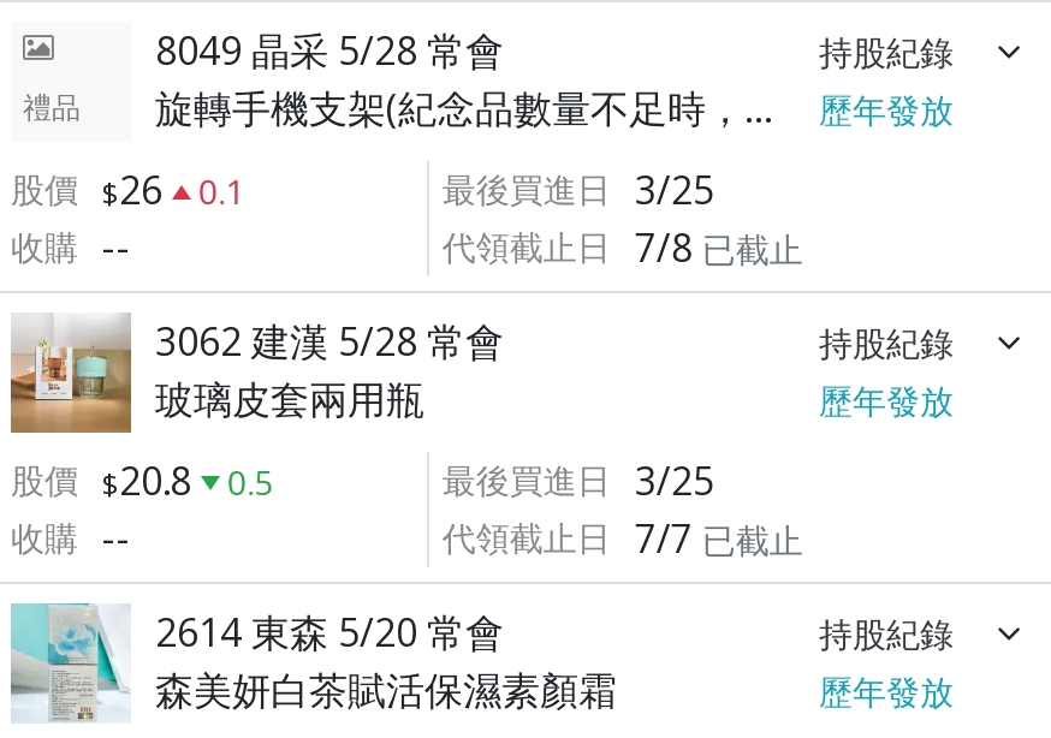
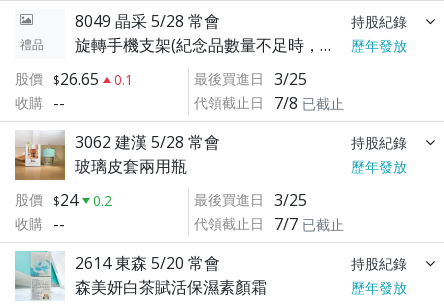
- 股價 26 0.1
+ 股價 26.65 0.1

- 20.8
+ 24

- 0.5
+ 0.2
